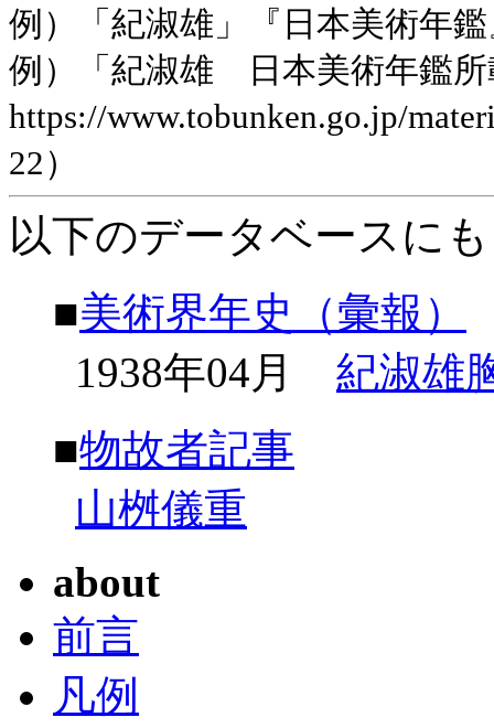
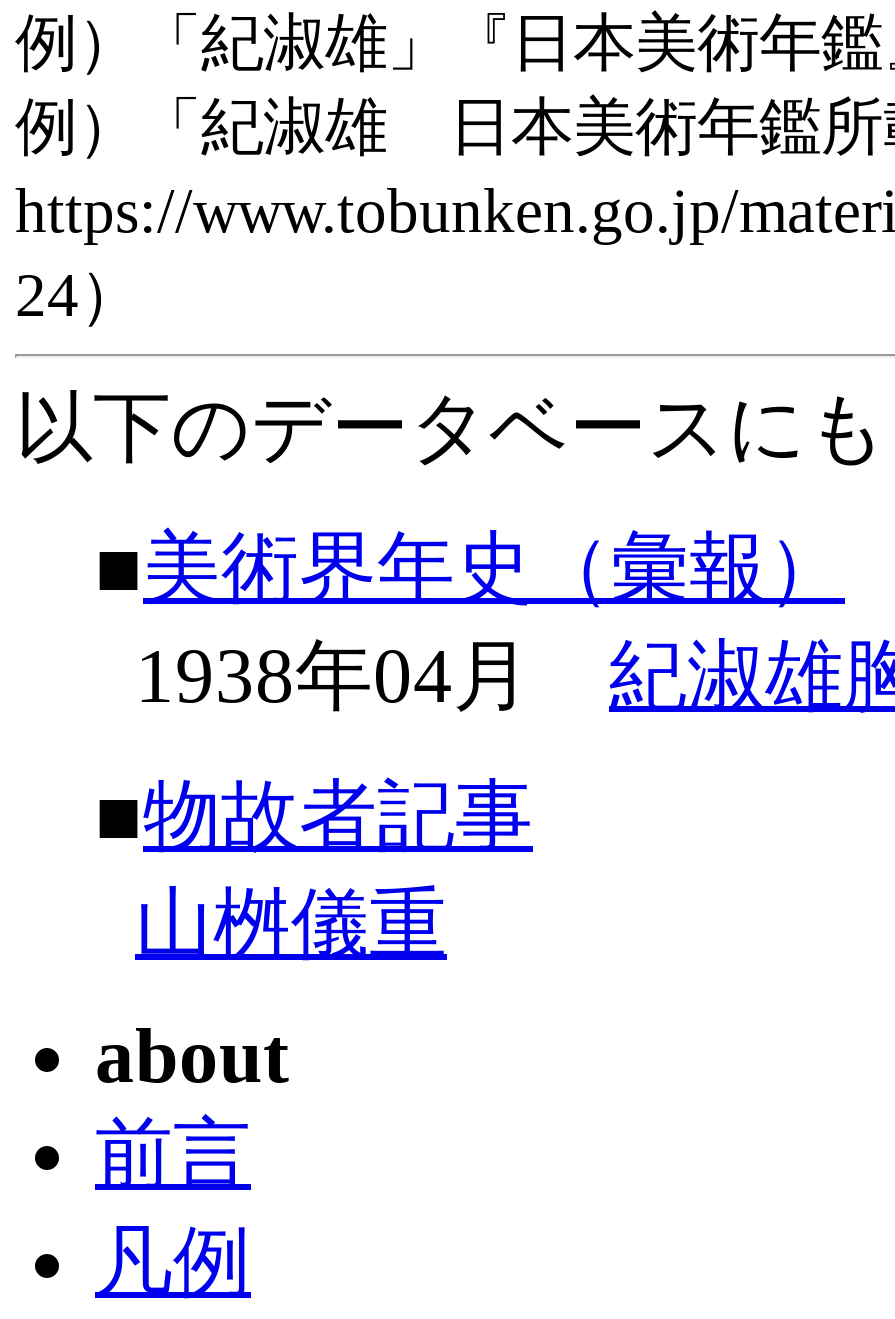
- 22）
+ 24）
